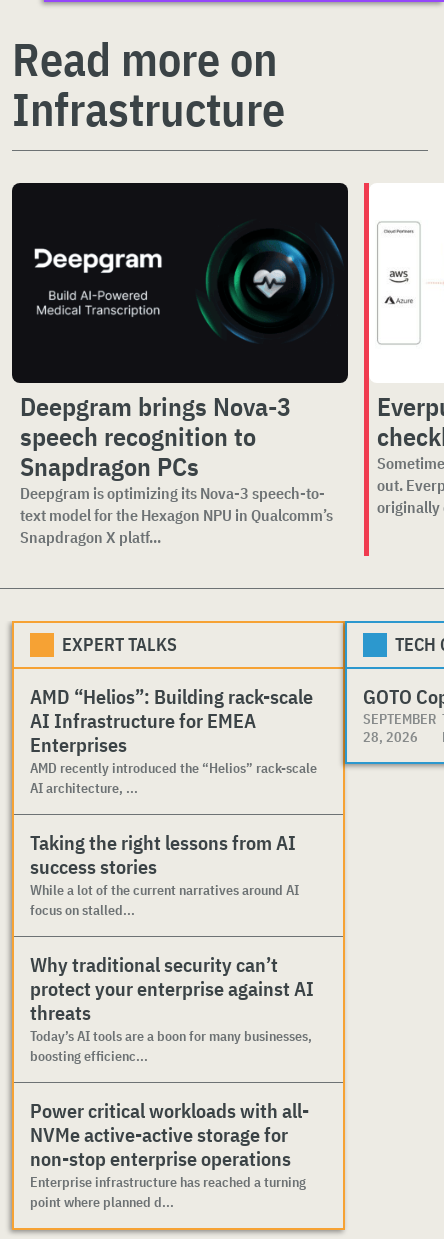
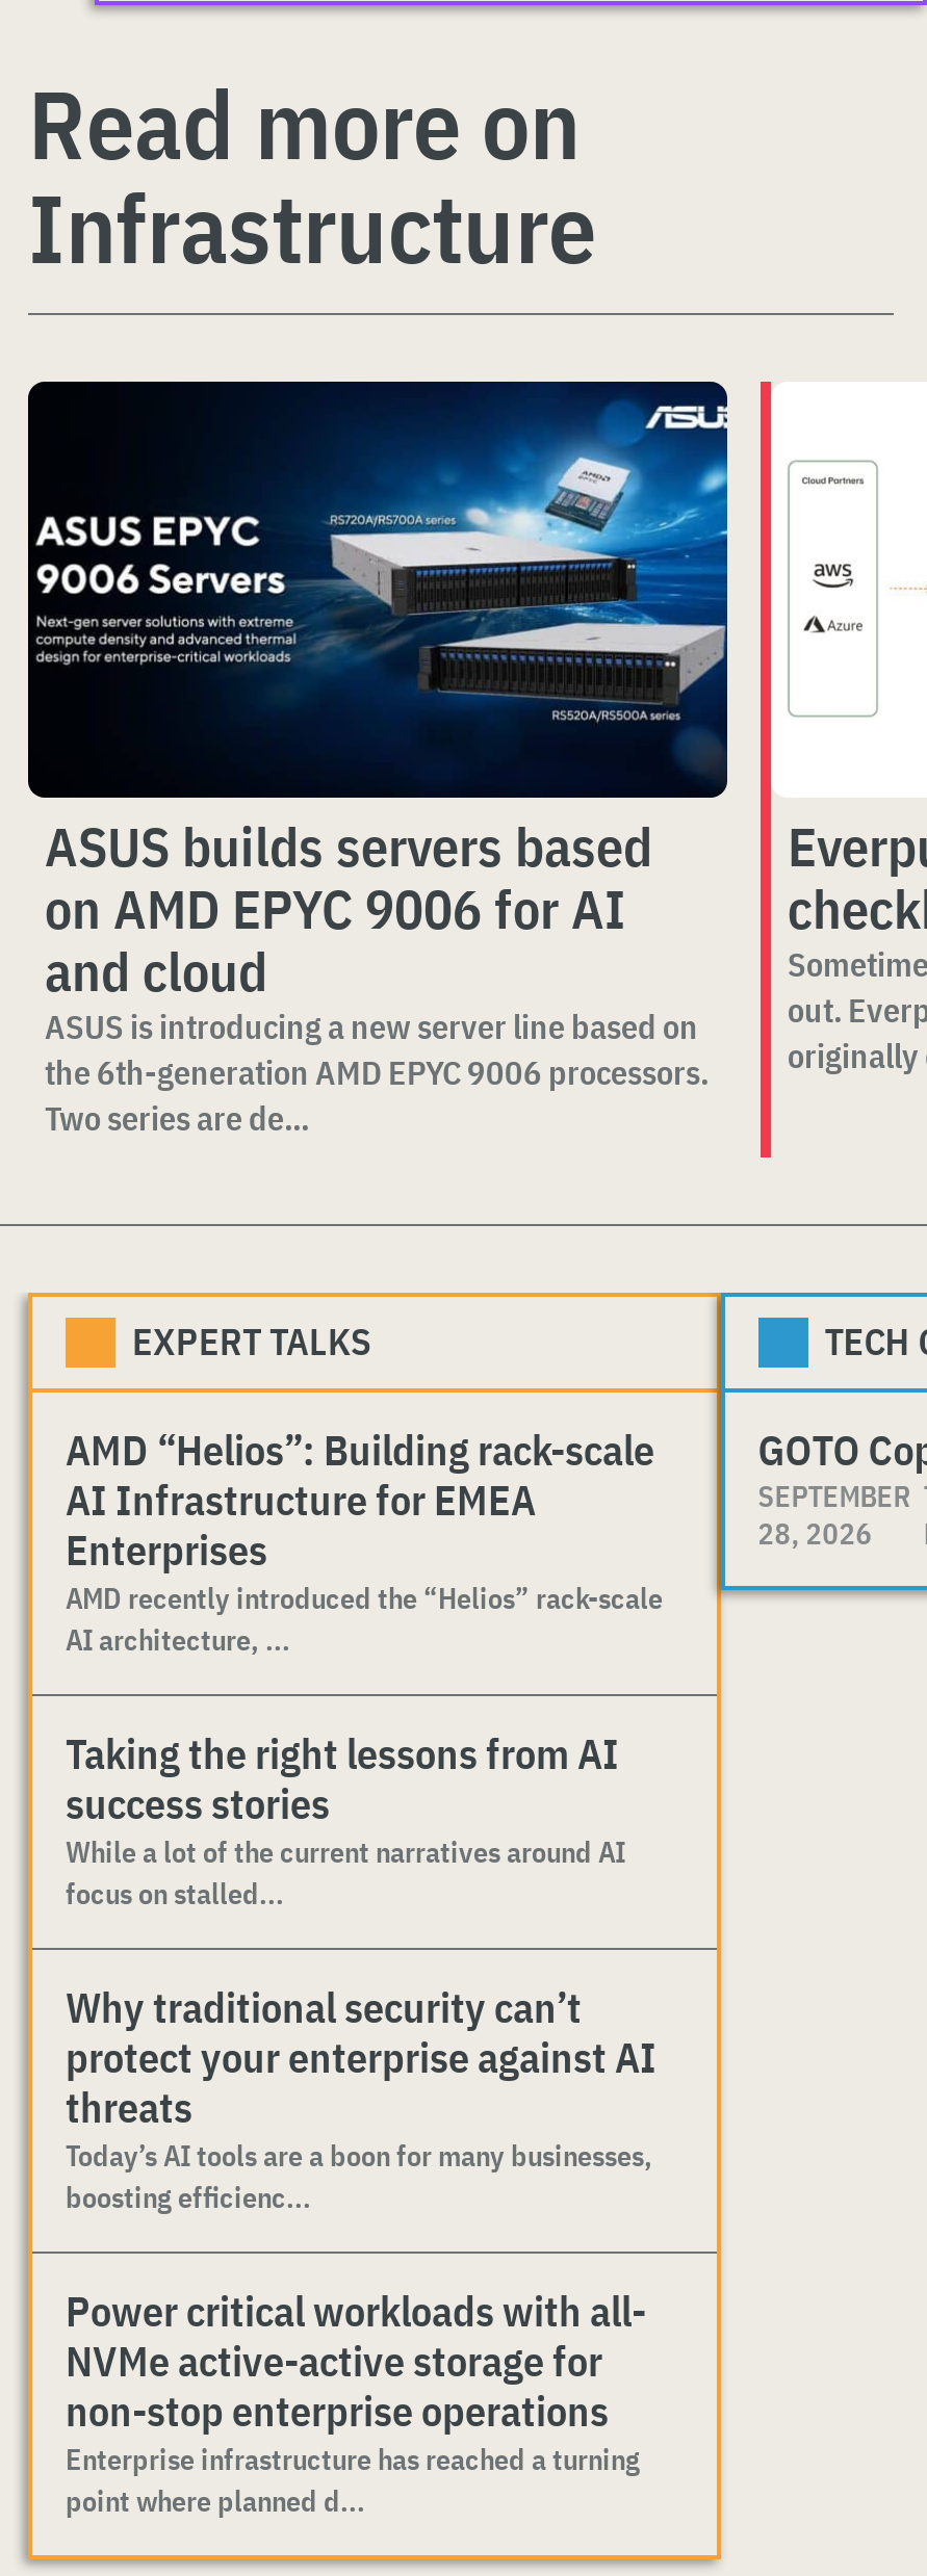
- [image]
- Deepgram brings Nova-3
- speech recognition to
- Snapdragon PCs
- Deepgram is optimizing its Nova-3 speech-to-
- text model for the Hexagon NPU in Qualcomm’s
- Snapdragon X platf...
+ [image]
+ ASUS builds servers based
+ on AMD EPYC 9006 for AI
+ and cloud
+ ASUS is introducing a new server line based on
+ the 6th-generation AMD EPYC 9006 processors.
+ Two series are de...
